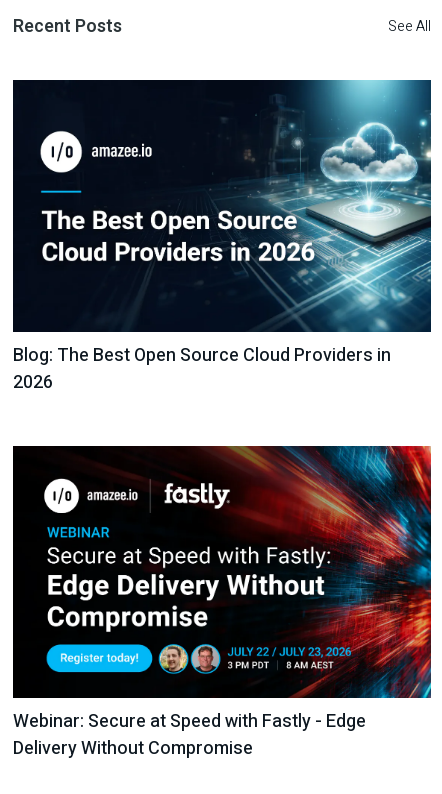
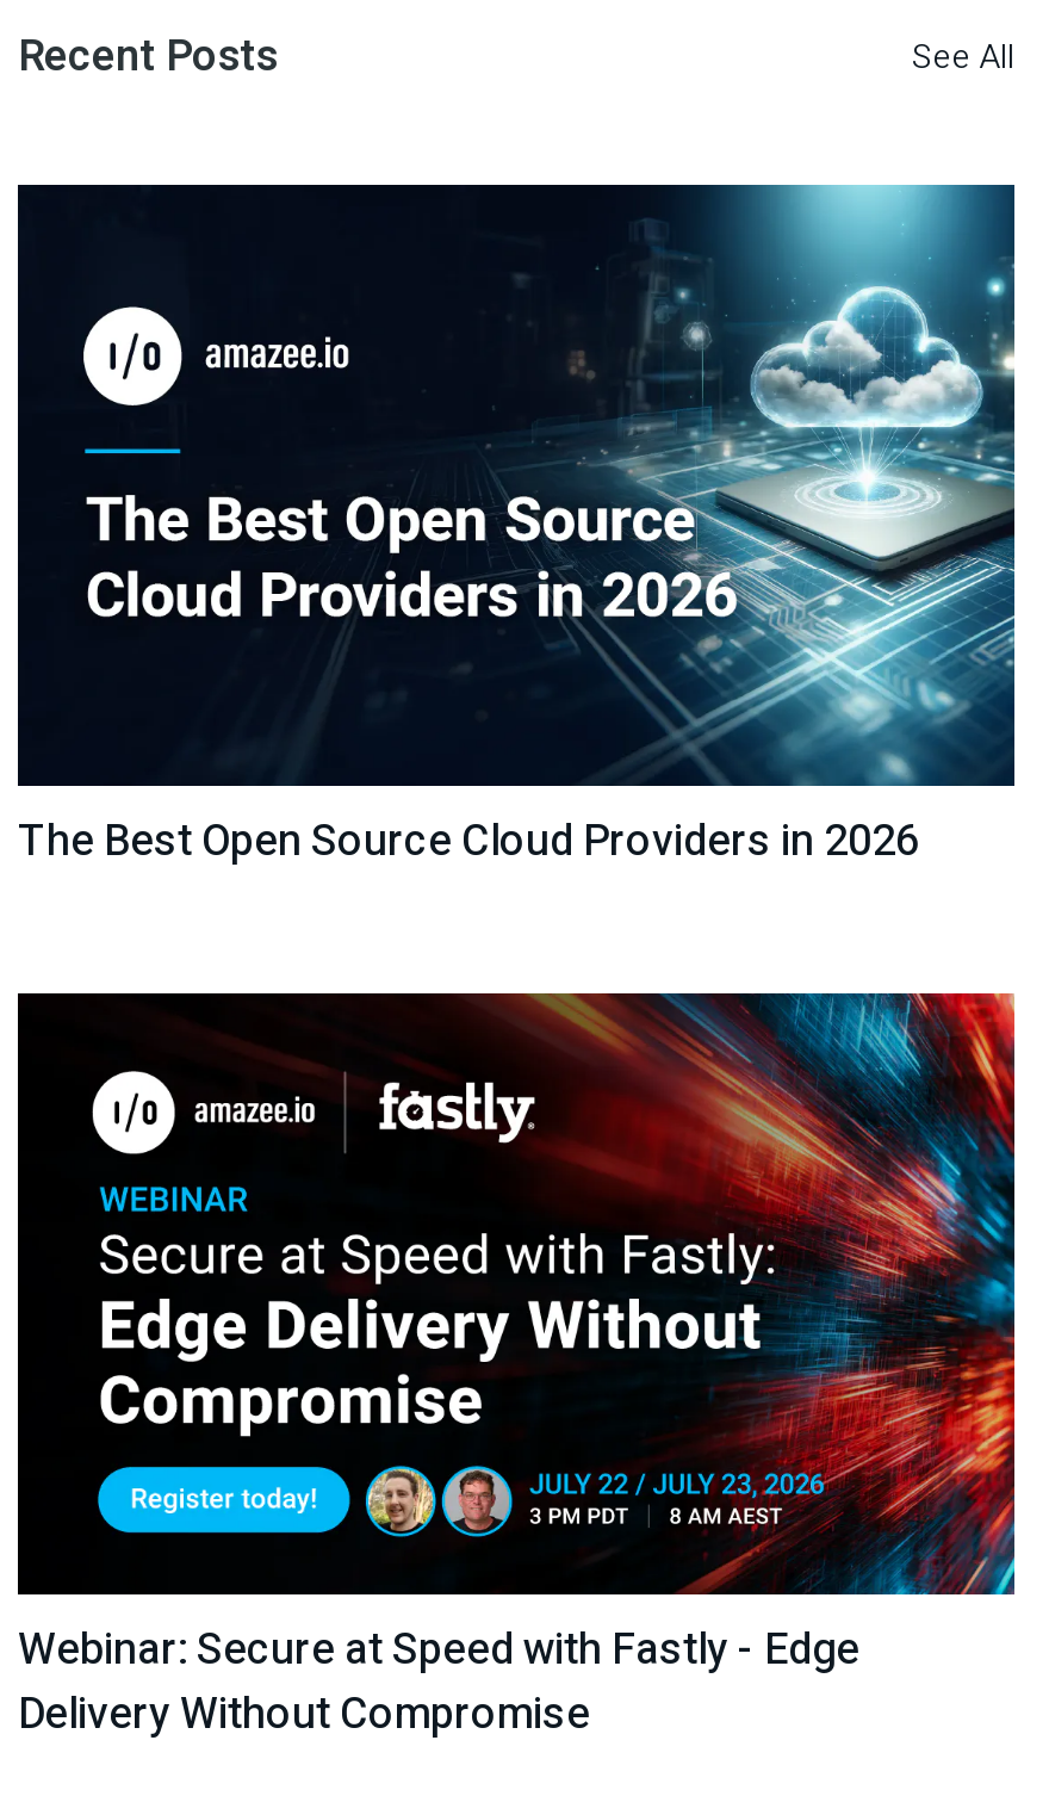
- Blog: The Best Open Source Cloud Providers in
- 2026
+ The Best Open Source Cloud Providers in 2026
